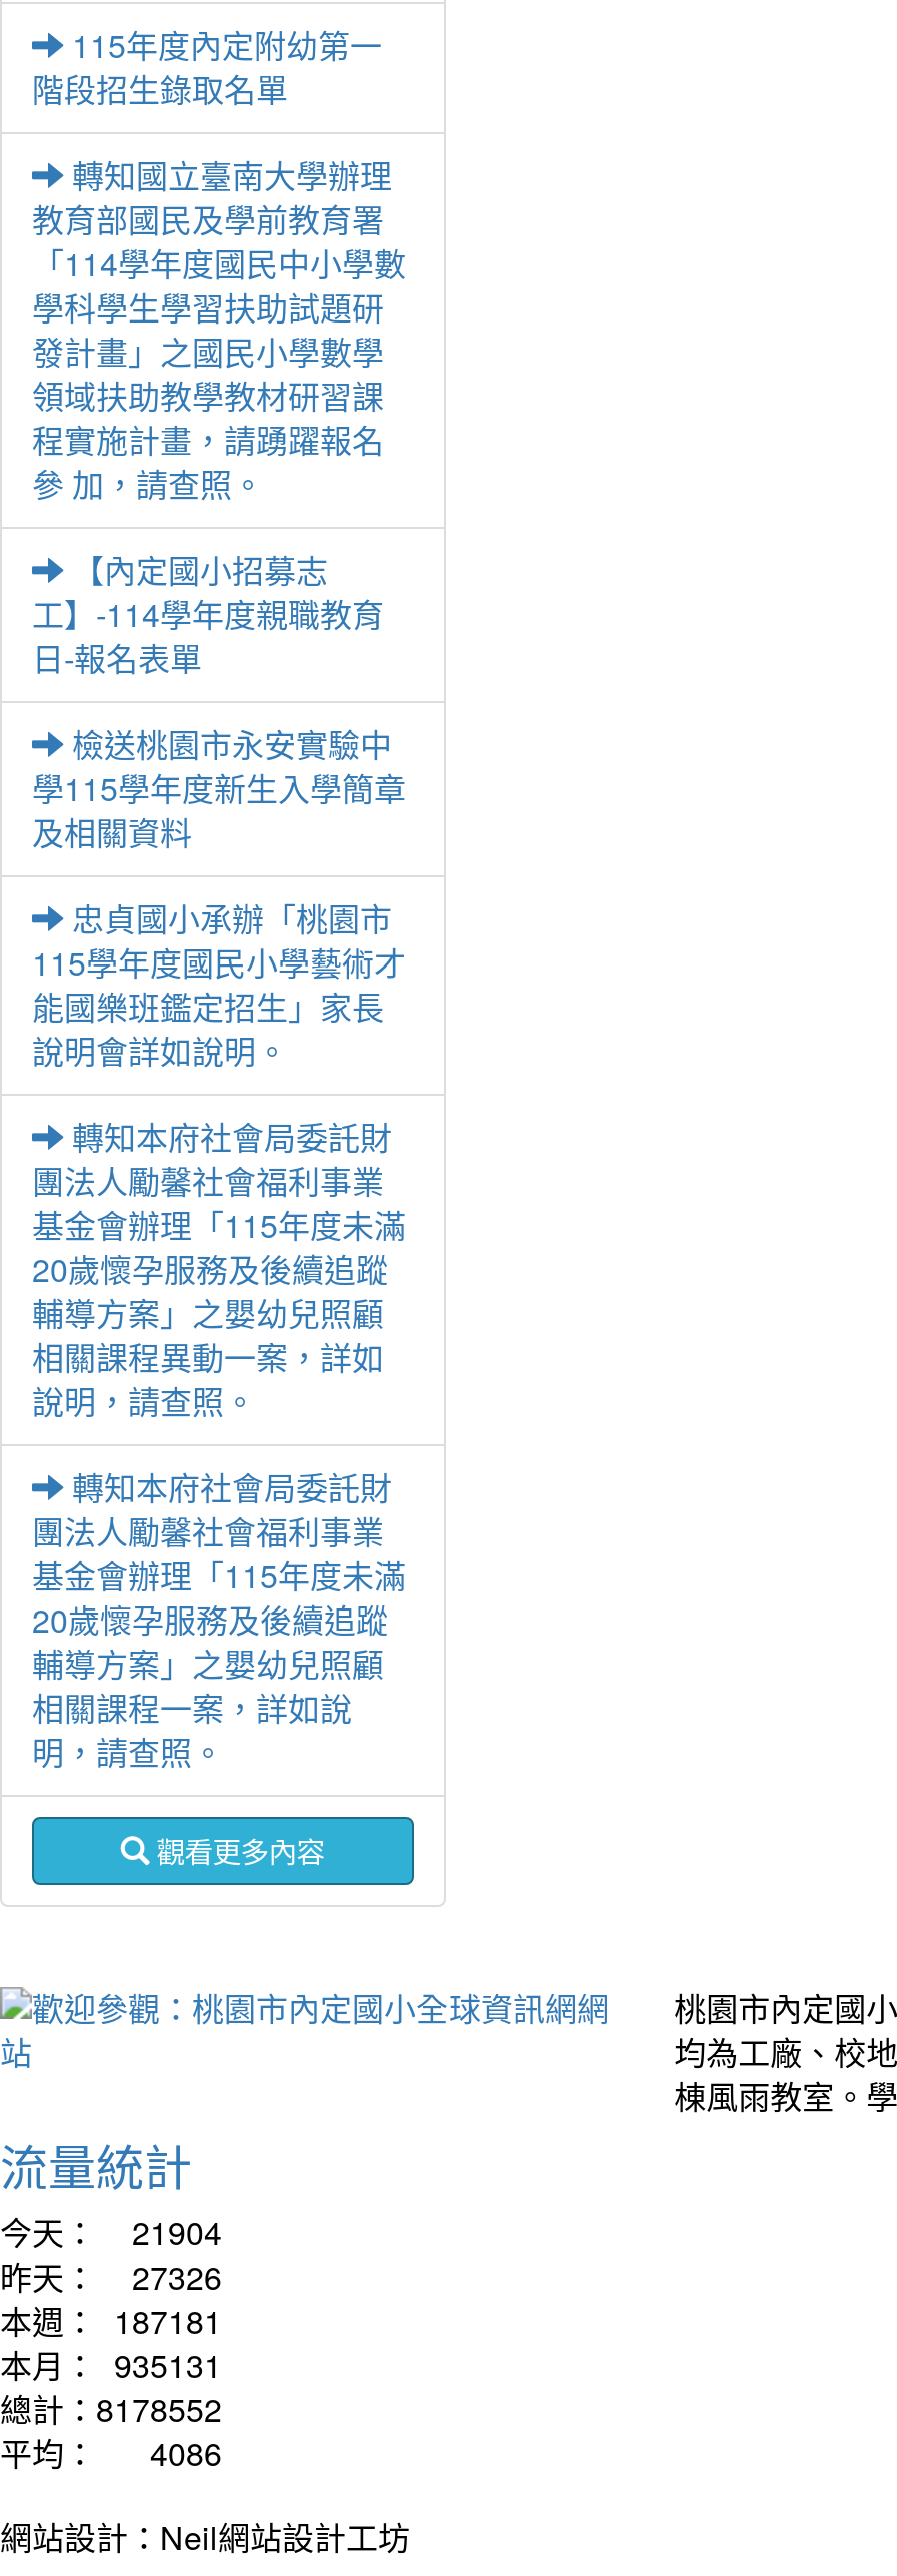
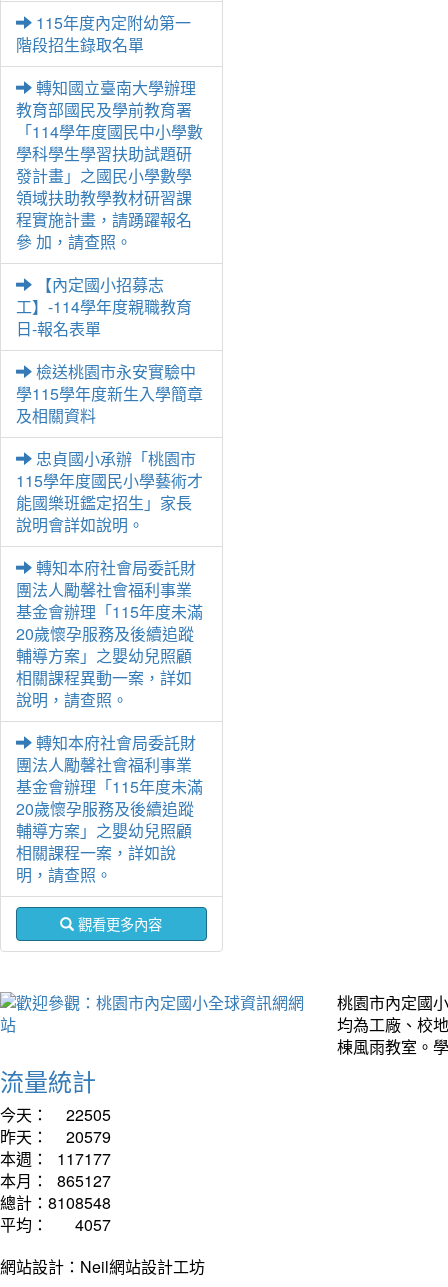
- 今天： 21904
+ 今天： 22505

- 昨天： 27326
+ 昨天： 20579

- 本週： 187181
+ 本週： 117177

- 本月： 935131
+ 本月： 865127

- 總計：8178552
+ 總計：8108548

- 平均： 4086
+ 平均： 4057
